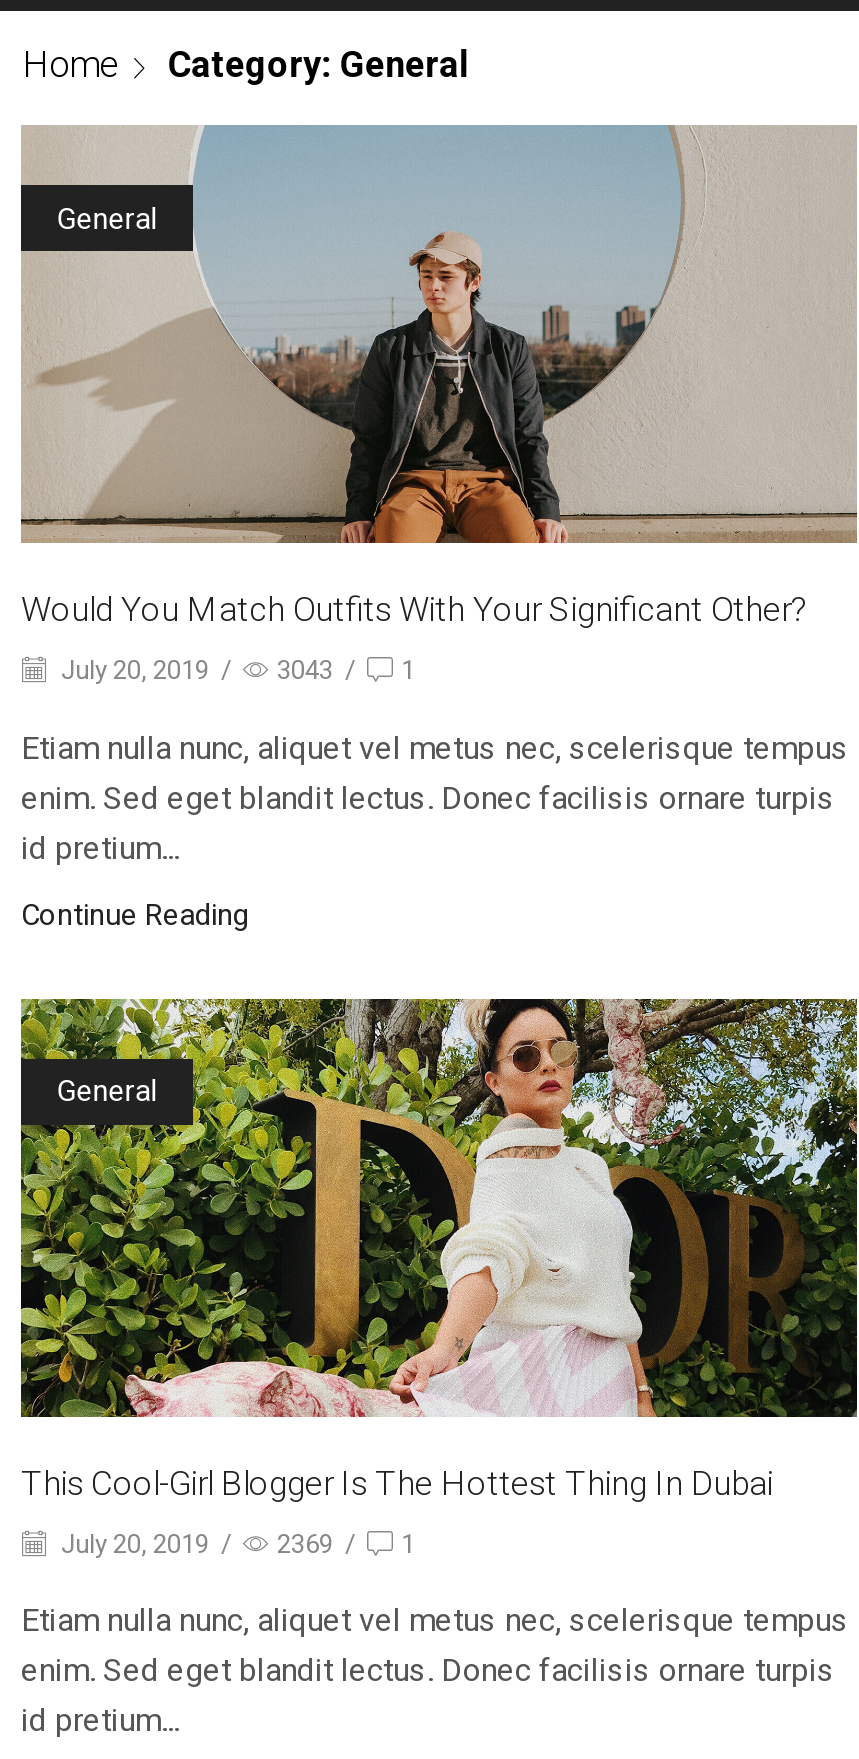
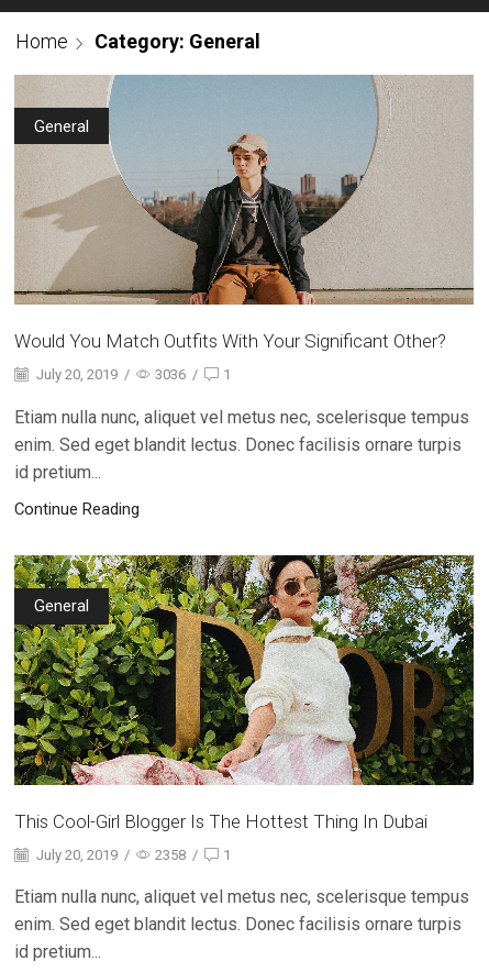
- July 20, 2019 / 3043 / 1
+ July 20, 2019 / 3036 / 1

- July 20, 2019 / 2369 / 1
+ July 20, 2019 / 2358 / 1
